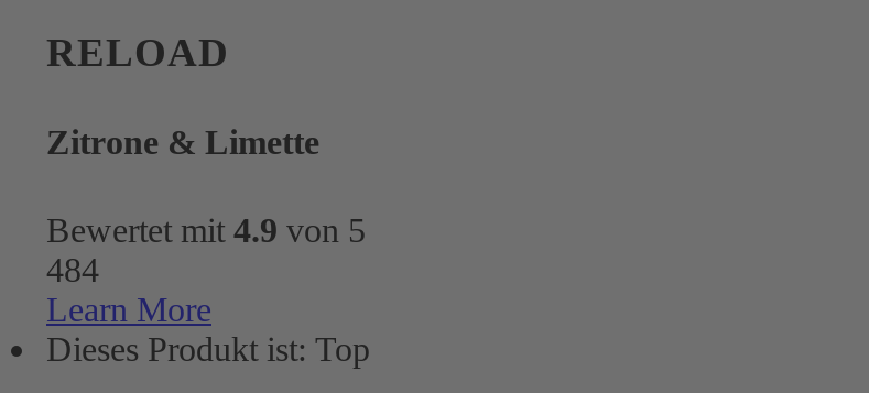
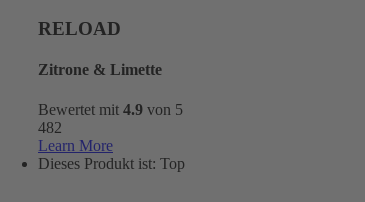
- 484
+ 482
